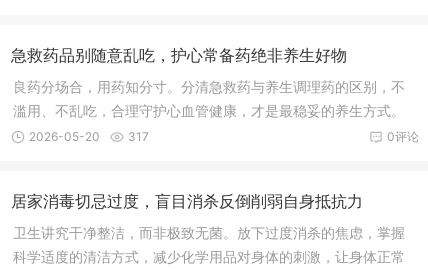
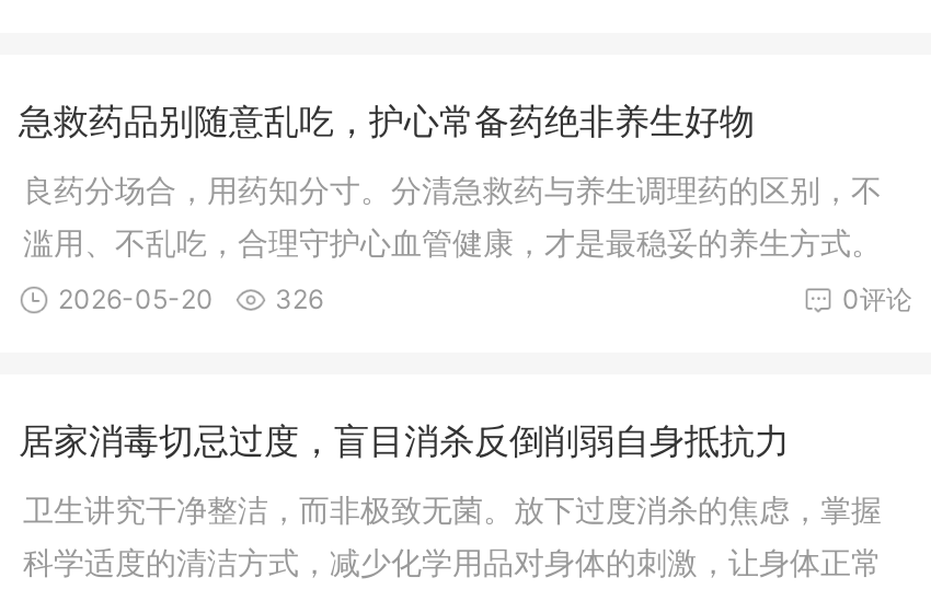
- 2026-05-20 317
+ 2026-05-20 326
